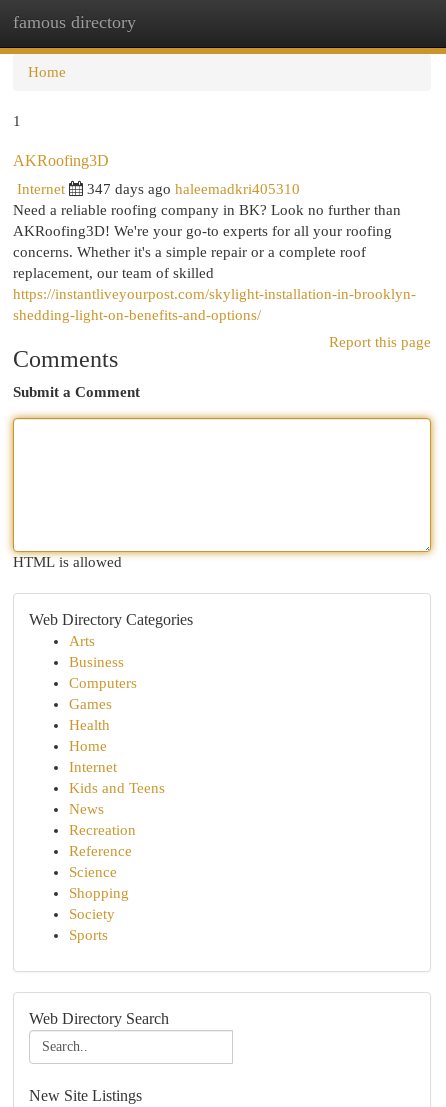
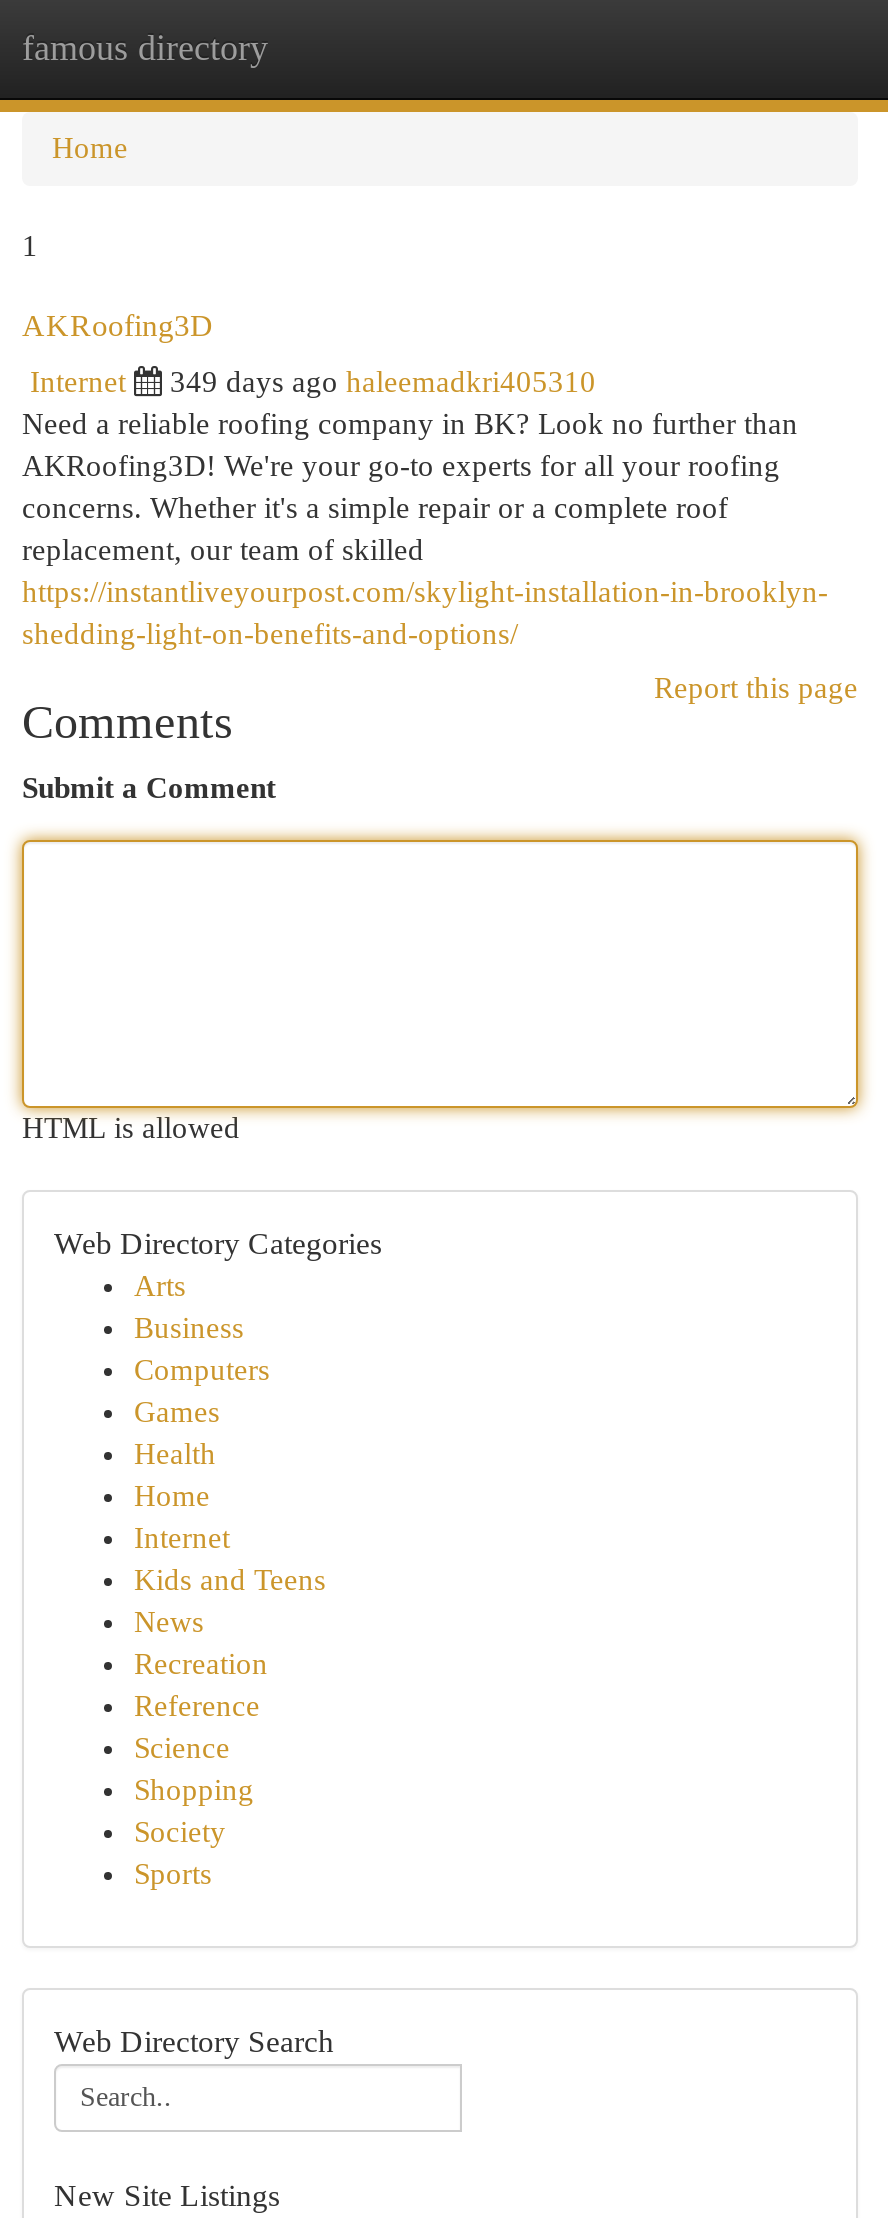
- 347 days ago haleemadkri405310
+ 349 days ago haleemadkri405310
